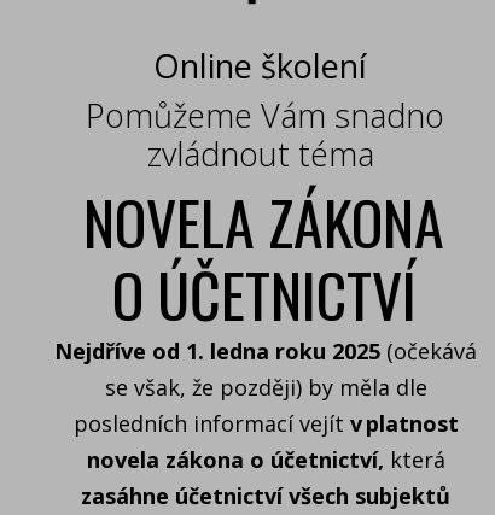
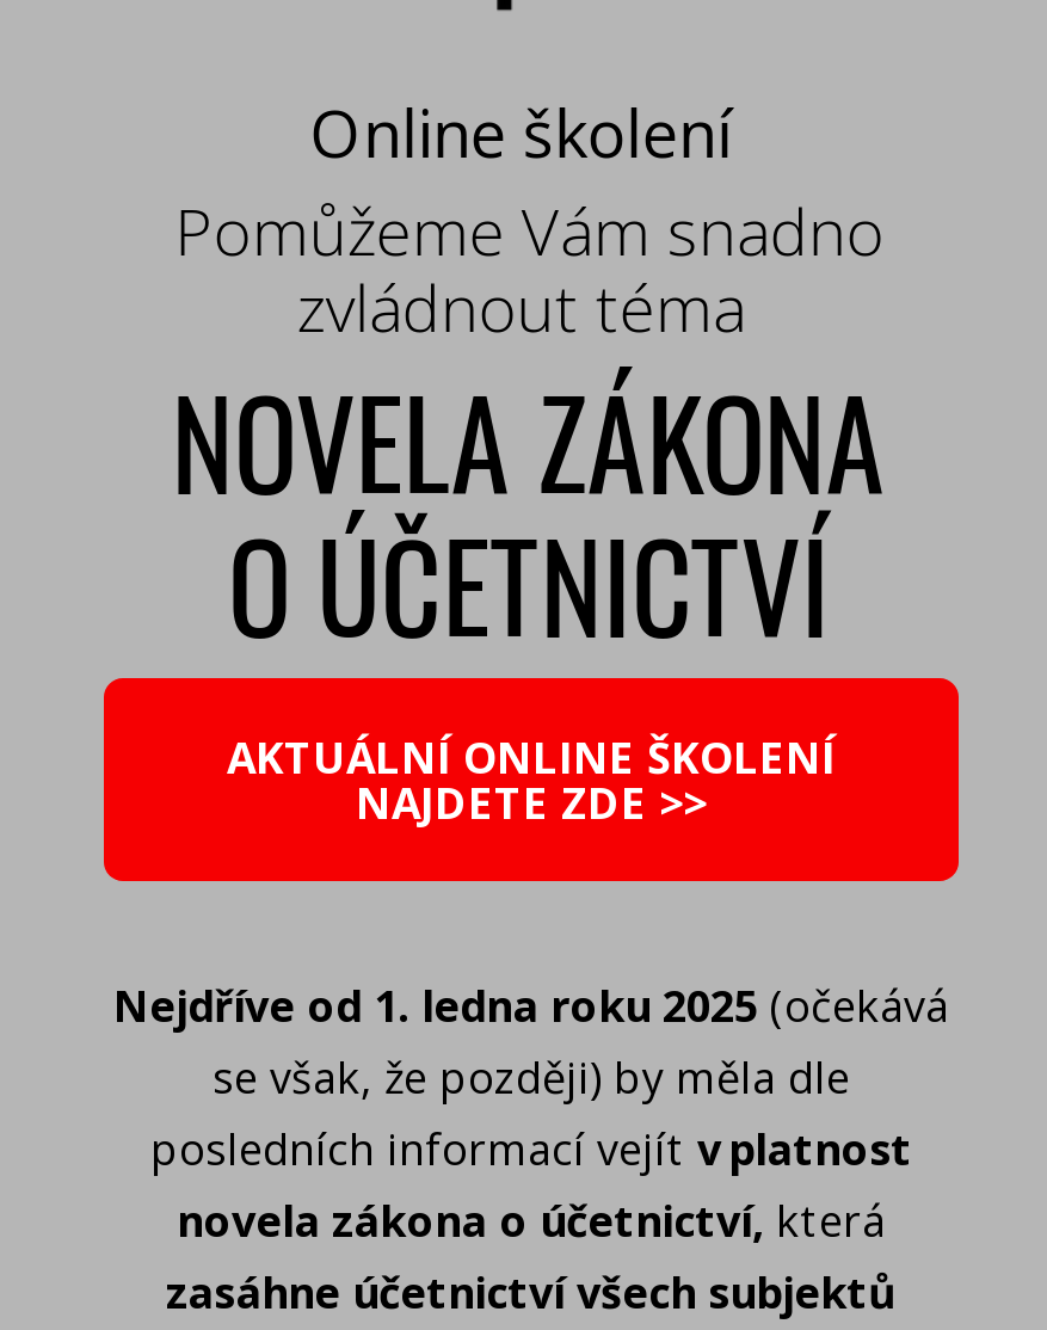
+ [image]
+ AKTUÁLNÍ ONLINE ŠKOLENÍ
+ NAJDETE ZDE >>
